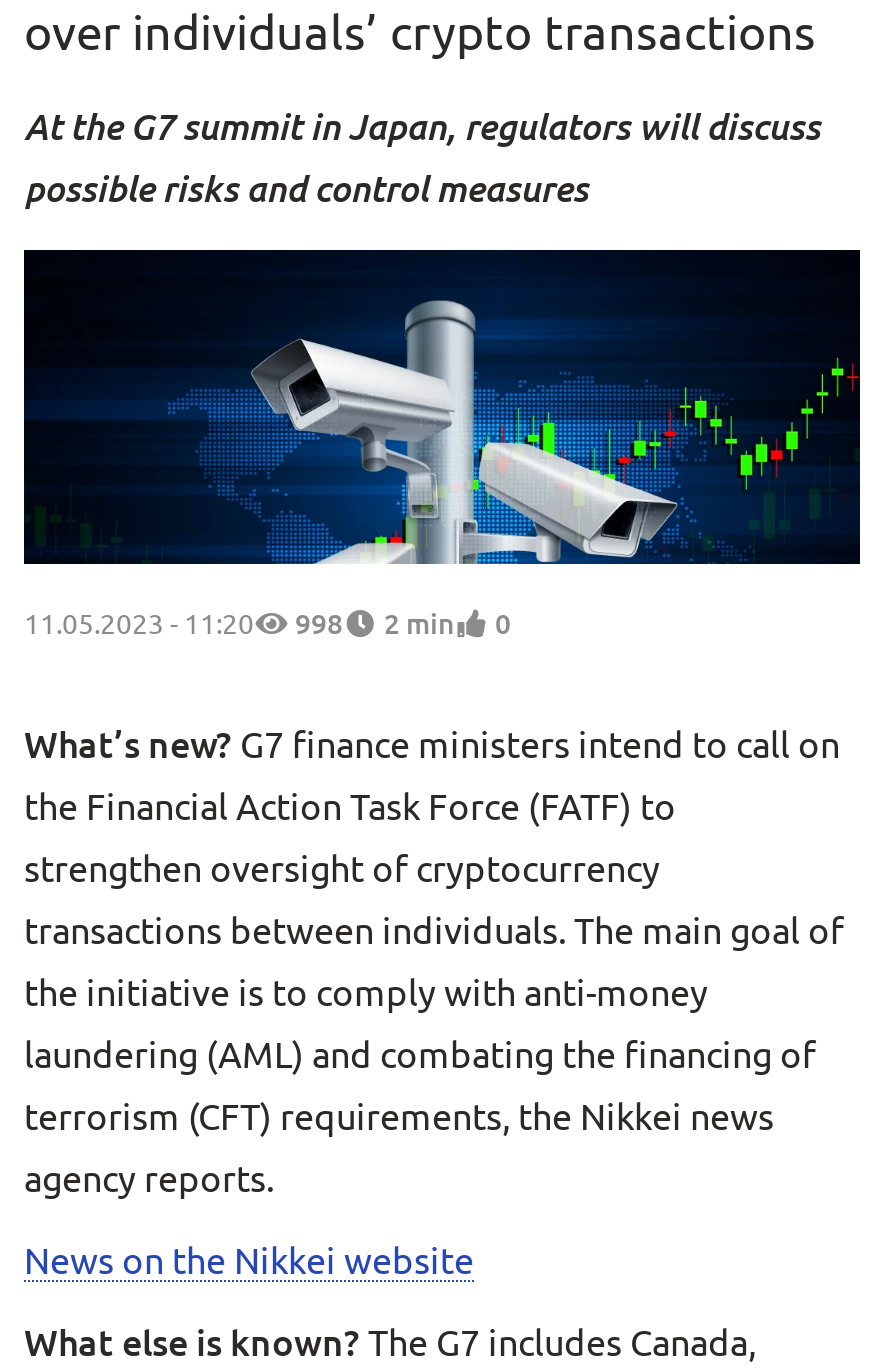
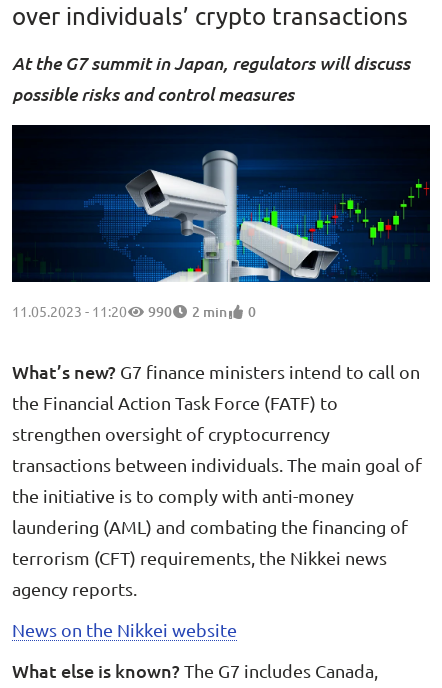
- 11.05.2023 - 11:20 998 2 min 0
+ 11.05.2023 - 11:20 990 2 min 0
